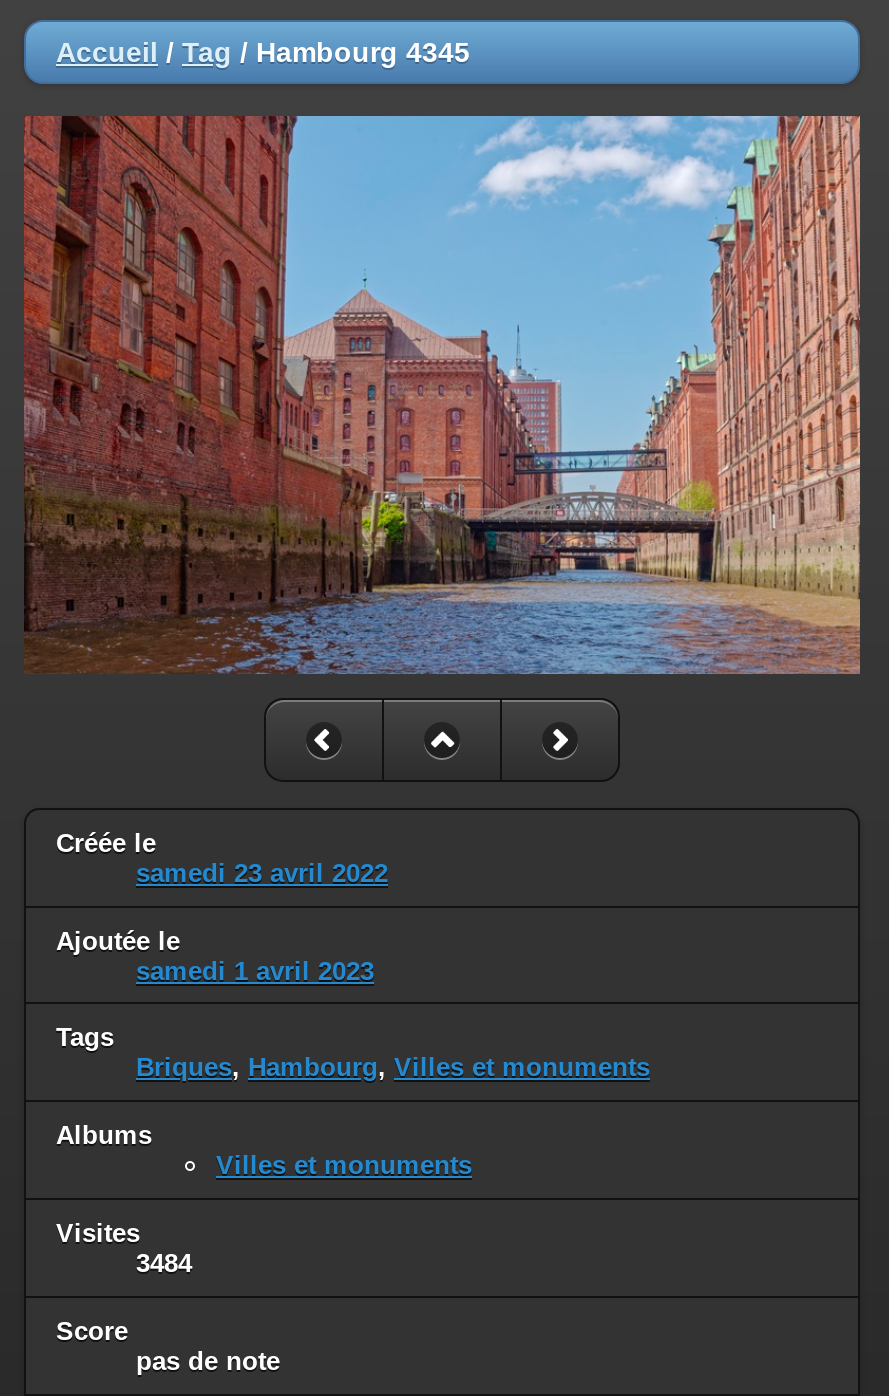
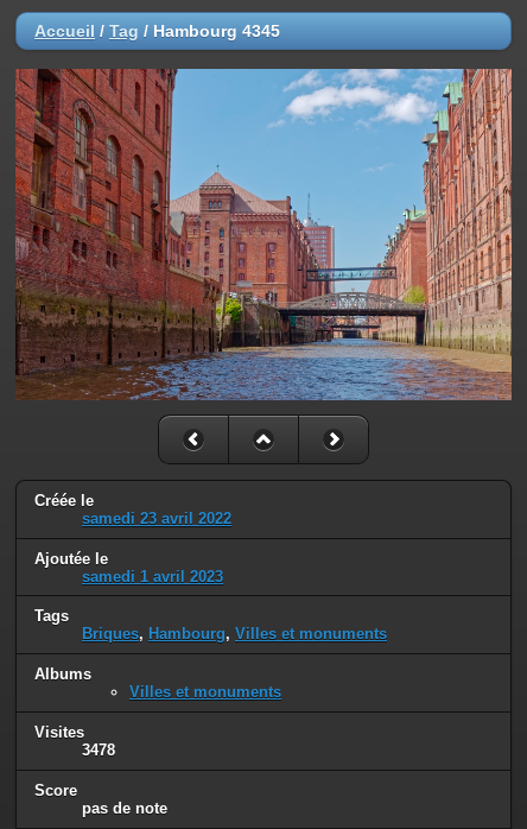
- 3484
+ 3478
